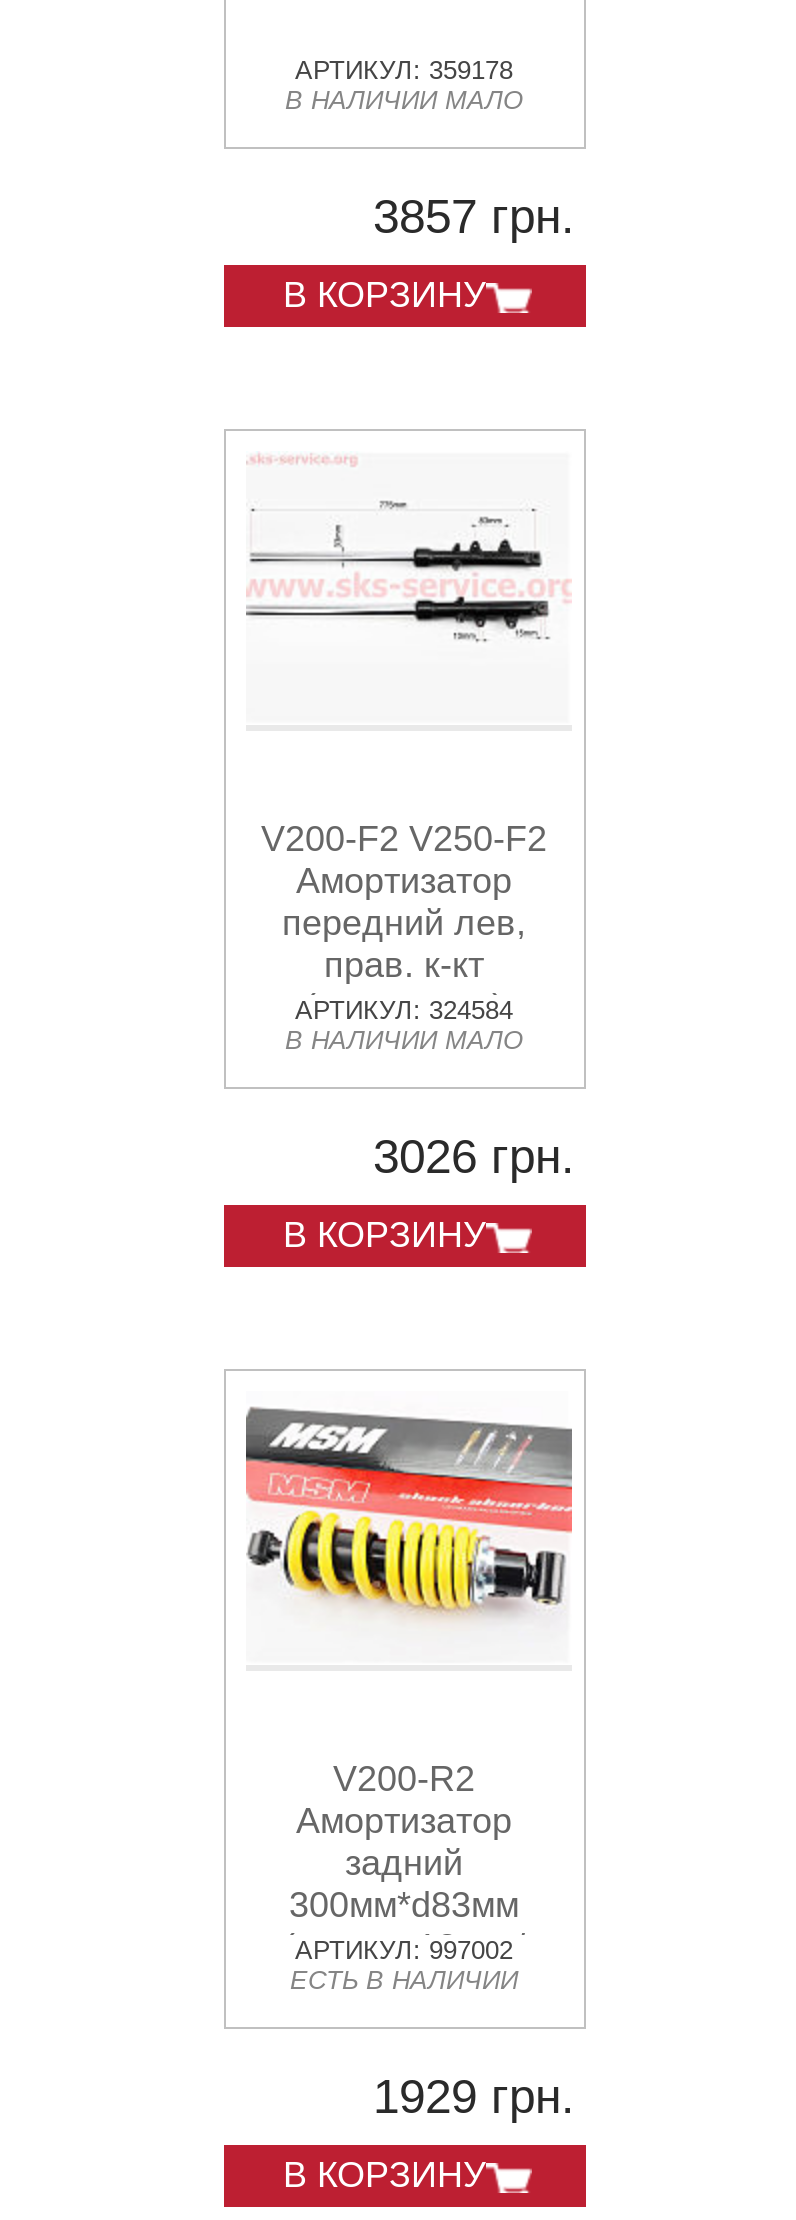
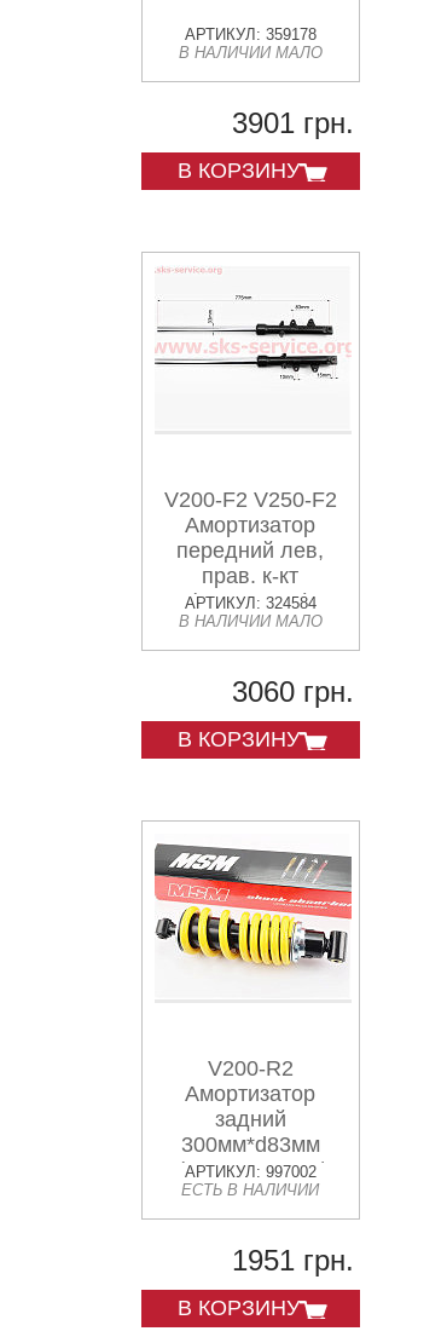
- 3857 грн.
+ 3901 грн.

- 3026 грн.
+ 3060 грн.

- 1929 грн.
+ 1951 грн.
